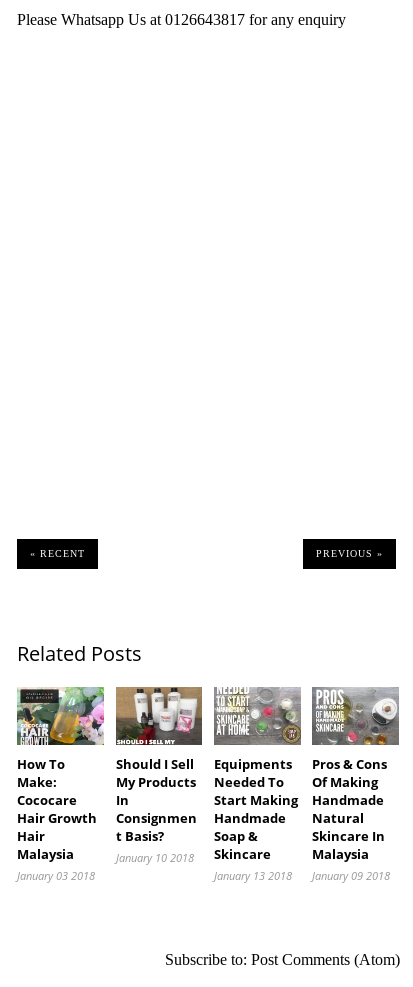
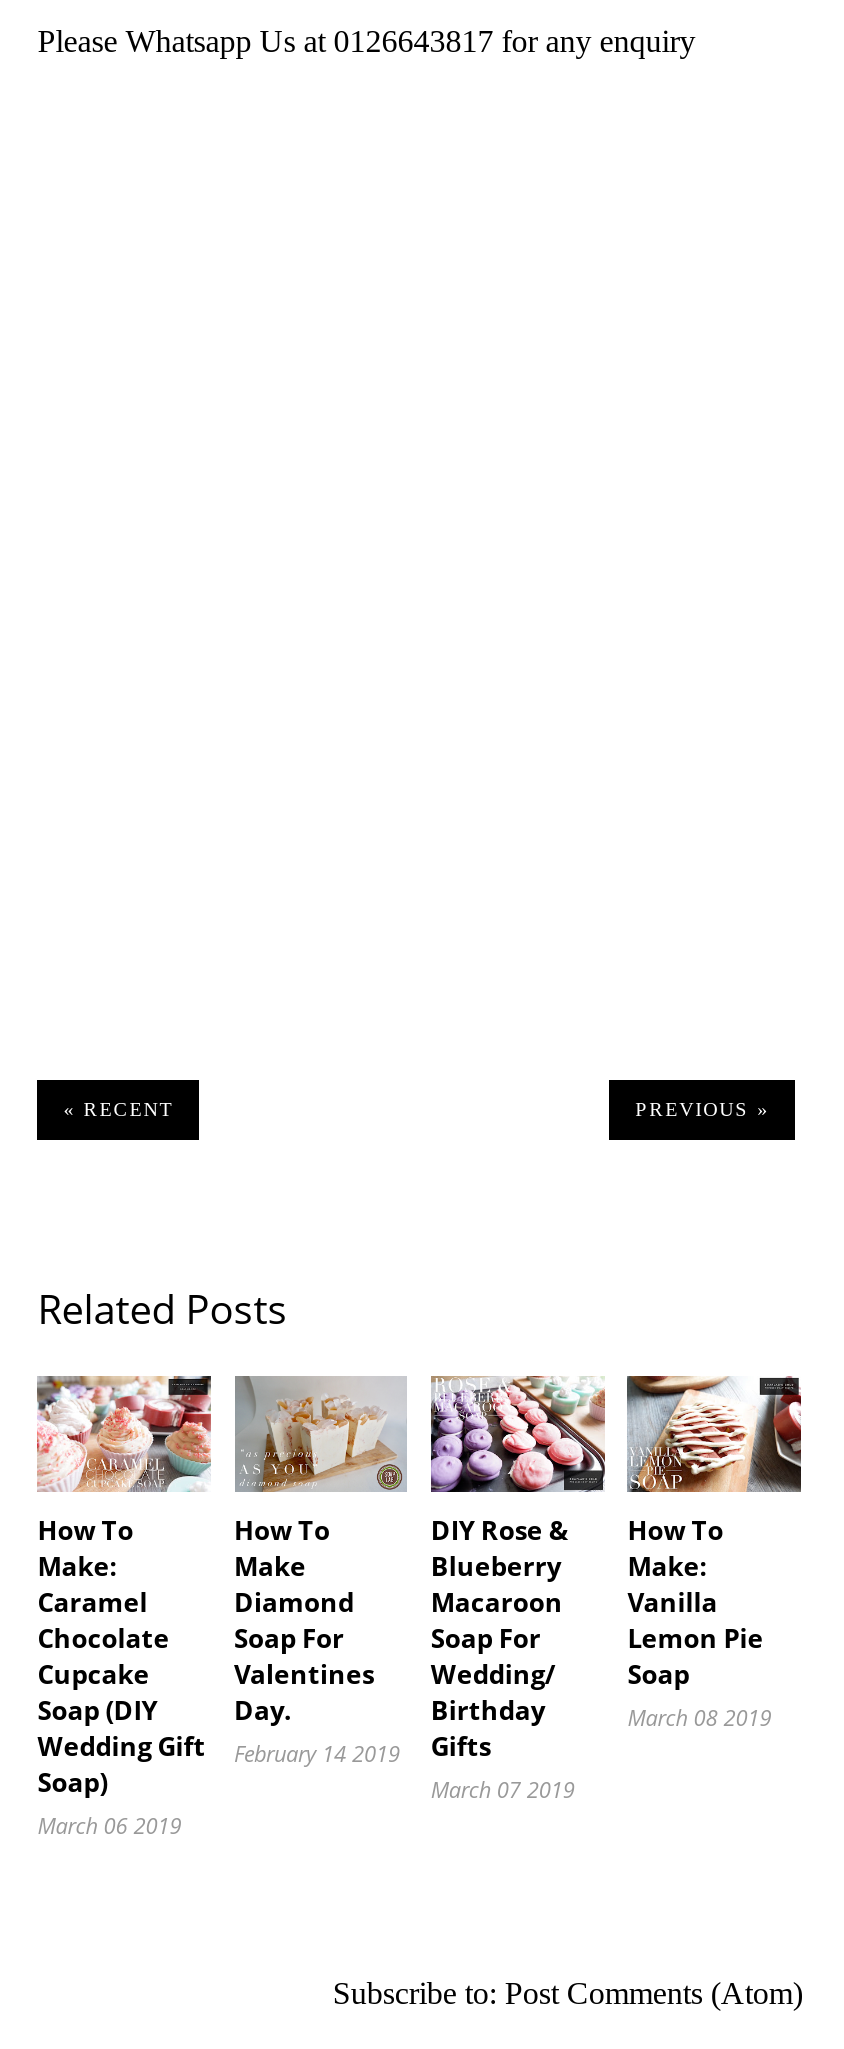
- [image]
- Should I Sell
- My Products
- In
- Consignmen
- T Basis?
- January 10 2018
+ [image]
+ How To
+ Make
+ Diamond
+ Soap For
+ Valentines
+ Day.
+ February 14 2019

- [image]
- Equipments
- Needed To
- Start Making
- Handmade
- Soap &
- Skincare
- January 13 2018
+ [image]
+ DIY Rose &
+ Blueberry
+ Macaroon
+ Soap For
+ Wedding/
+ Birthday
+ Gifts
+ March 07 2019

- [image]
- Pros & Cons
- Of Making
- Handmade
- Natural
- Skincare In
- Malaysia
- January 09 2018
+ [image]
+ How To
+ Make:
+ Vanilla
+ Lemon Pie
+ Soap
+ March 08 2019

- [image]
+ [image]

- Cococare
- Hair Growth
- Hair
- Malaysia
- January 03 2018
+ Caramel
+ Chocolate
+ Cupcake
+ Soap (DIY
+ Wedding Gift
+ Soap)
+ March 06 2019
